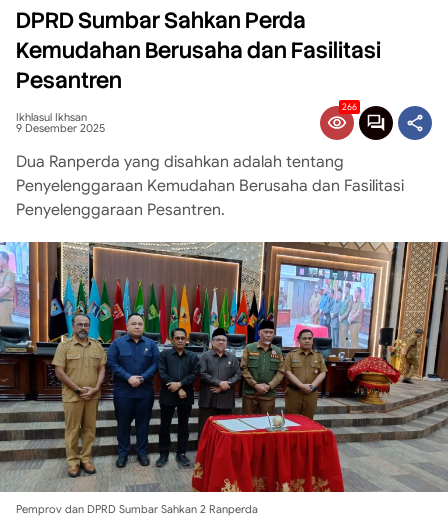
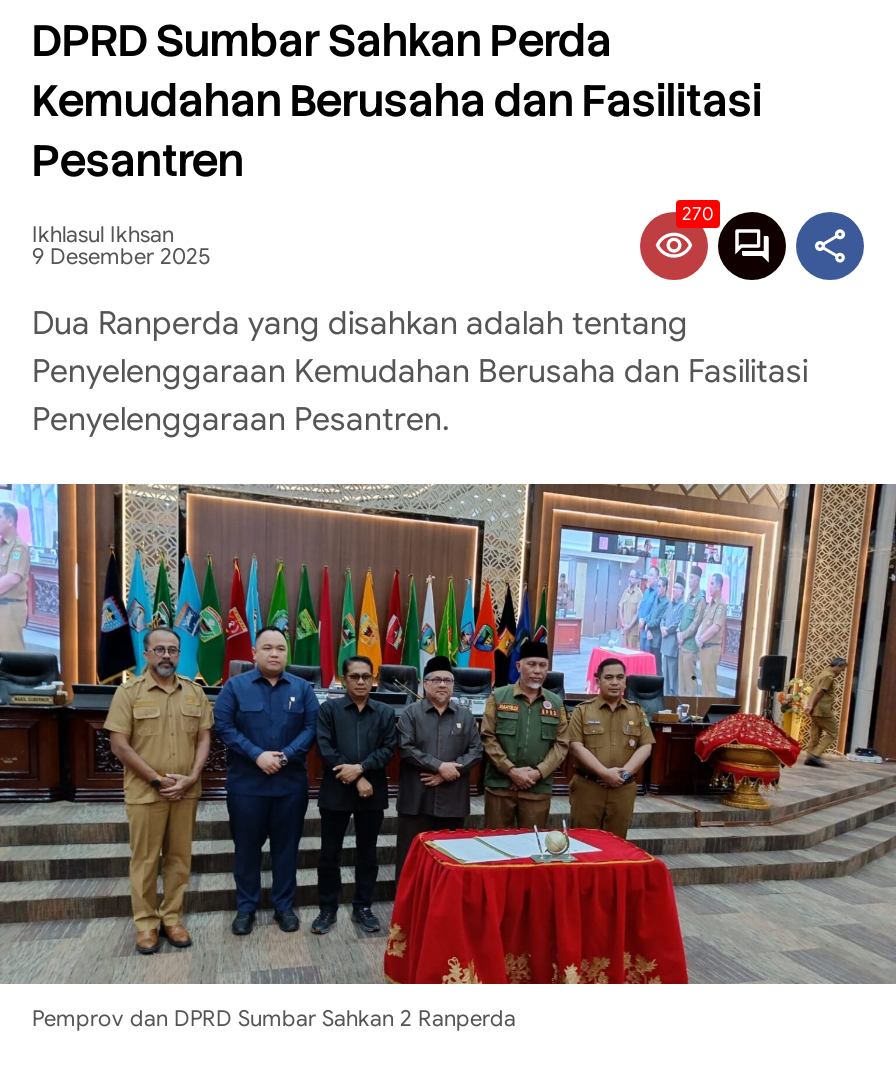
- 266
+ 270
